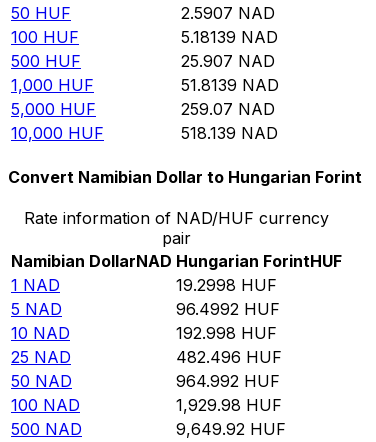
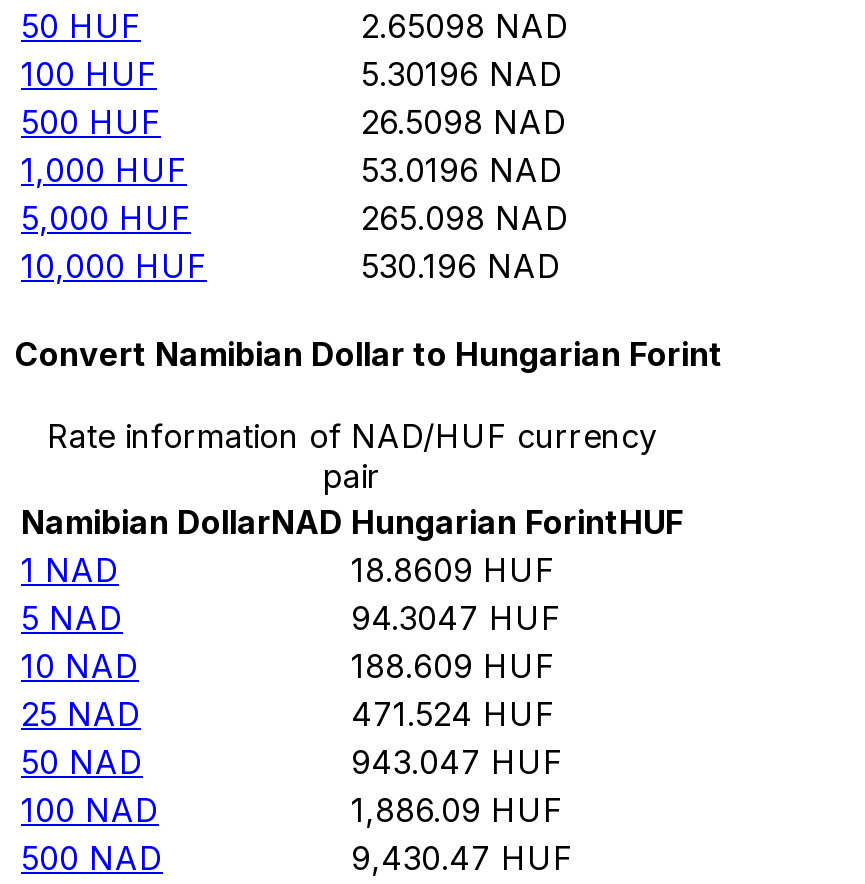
- 2.5907 NAD
+ 2.65098 NAD

- 5.18139 NAD
+ 5.30196 NAD

- 25.907 NAD
+ 26.5098 NAD

- 51.8139 NAD
+ 53.0196 NAD

- 259.07 NAD
+ 265.098 NAD

- 518.139 NAD
+ 530.196 NAD

- 19.2998 HUF
+ 18.8609 HUF

- 96.4992 HUF
+ 94.3047 HUF

- 192.998 HUF
+ 188.609 HUF

- 482.496 HUF
+ 471.524 HUF

- 964.992 HUF
+ 943.047 HUF

- 1,929.98 HUF
+ 1,886.09 HUF

- 9,649.92 HUF
+ 9,430.47 HUF
